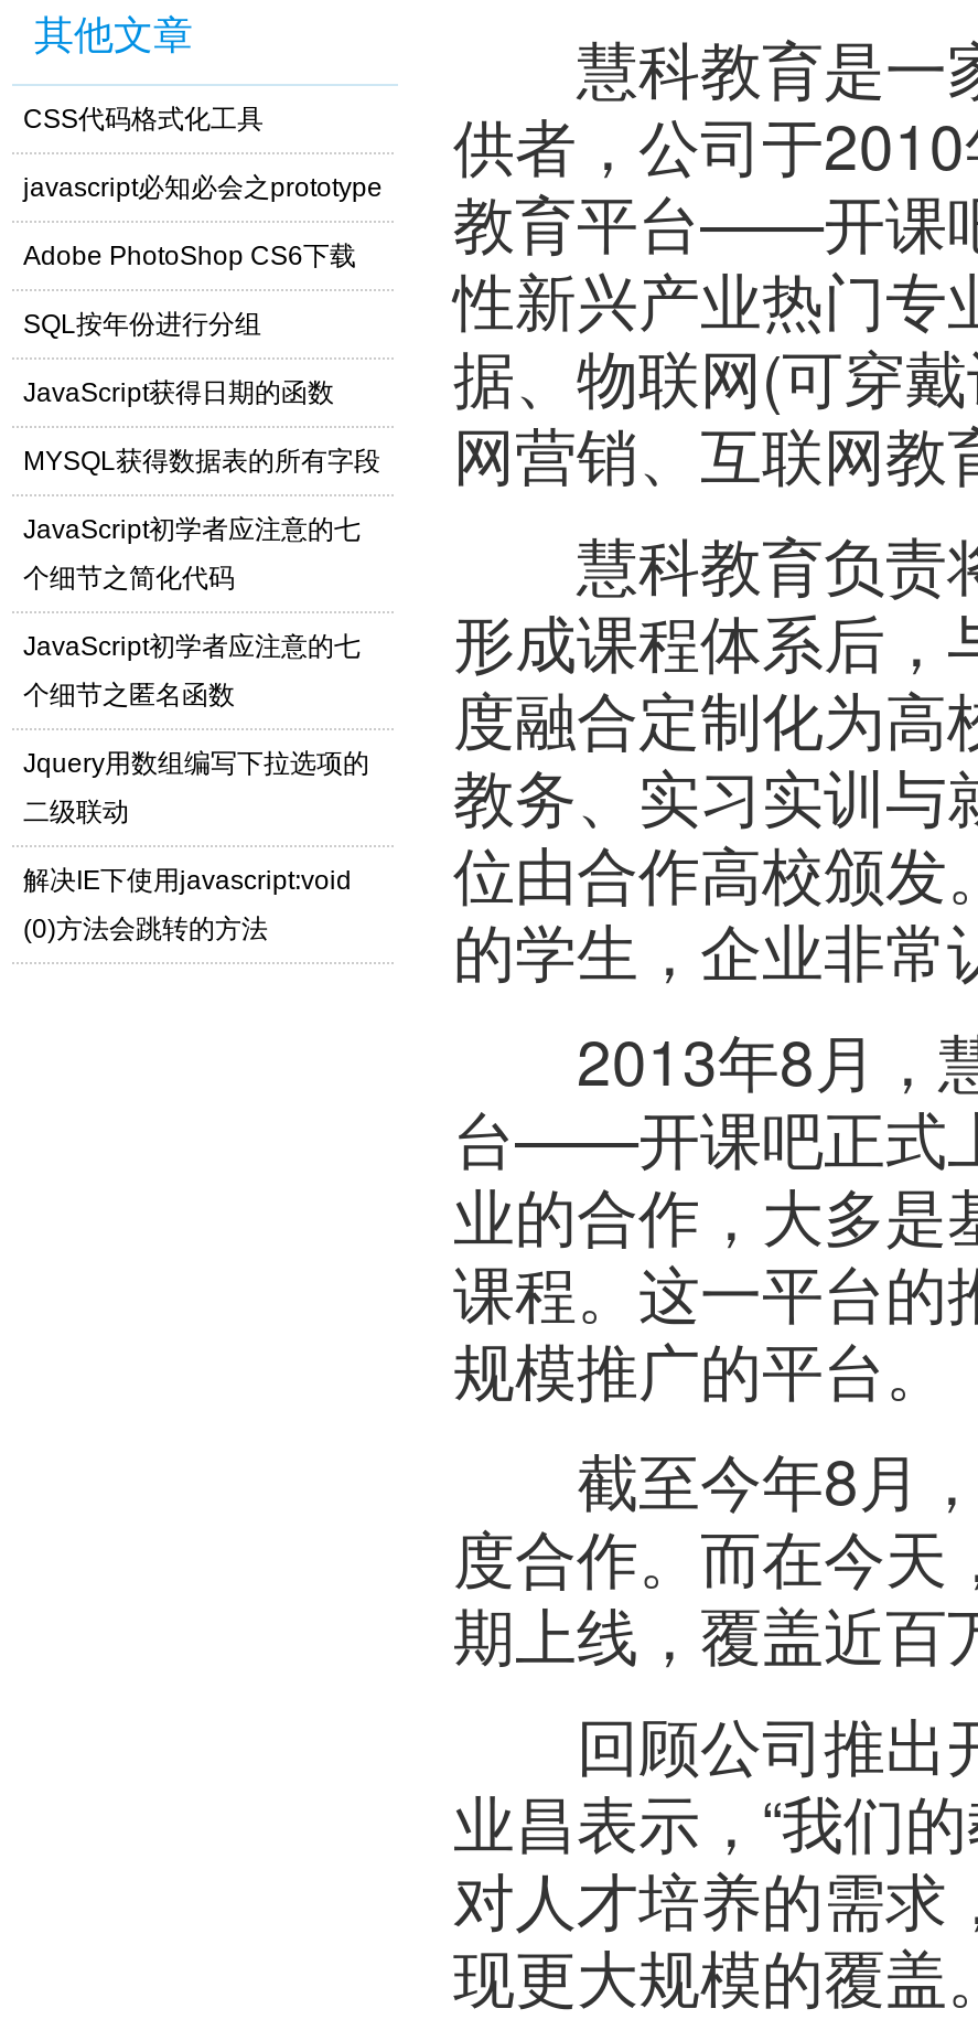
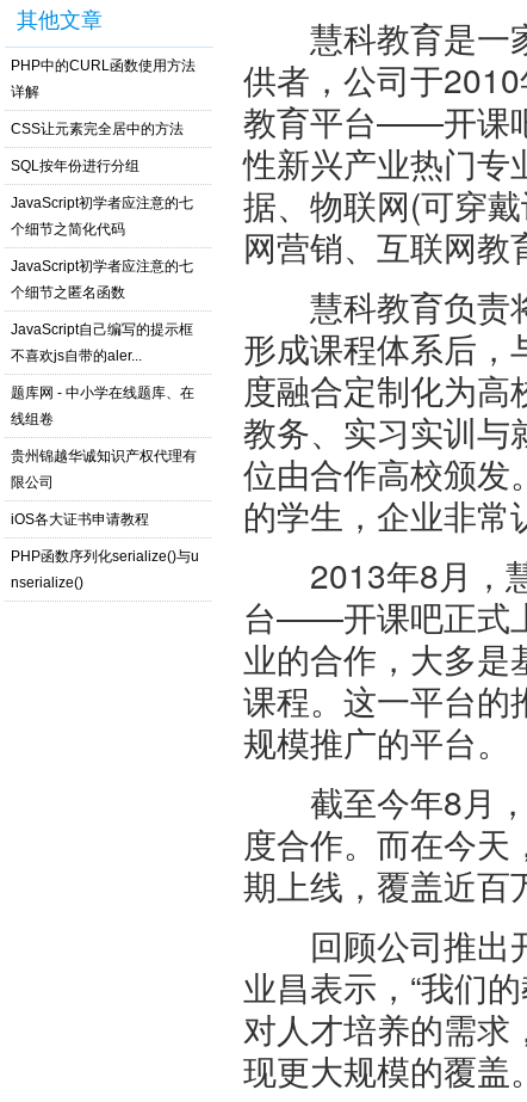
- CSS代码格式化工具
+ PHP中的CURL函数使用方法

- javascript必知必会之prototype
+ 详解

- Adobe PhotoShop CS6下载
+ CSS让元素完全居中的方法

- JavaScript获得日期的函数
- MYSQL获得数据表的所有字段

moved up: JavaScript初学者应注意的七 | 个细节之简化代码 | JavaScript初学者应注意的七 | 个细节之匿名函数

- Jquery用数组编写下拉选项的
- 二级联动
- 解决IE下使用javascript:void
- (0)方法会跳转的方法
+ JavaScript自己编写的提示框
+ 不喜欢js自带的aler...
+ 题库网 - 中小学在线题库、在
+ 线组卷
+ 贵州锦越华诚知识产权代理有
+ 限公司
+ iOS各大证书申请教程
+ PHP函数序列化serialize()与u
+ nserialize()
